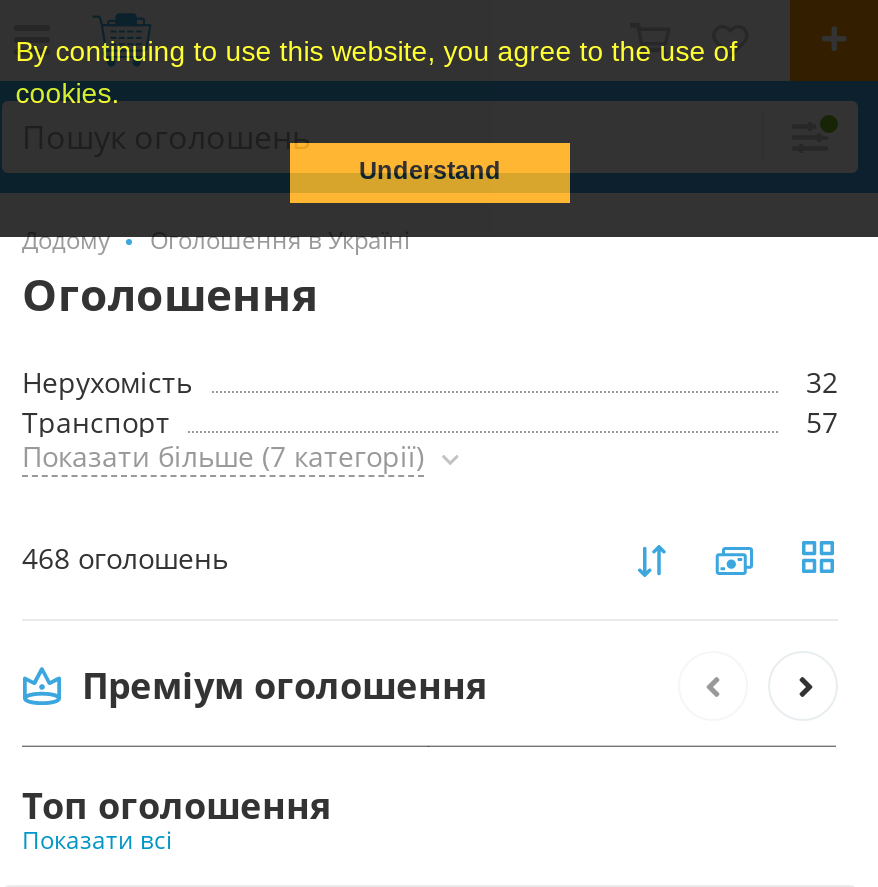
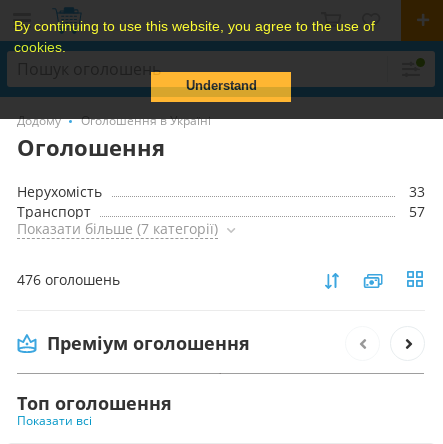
- 32
+ 33

- 468 оголошень
+ 476 оголошень
